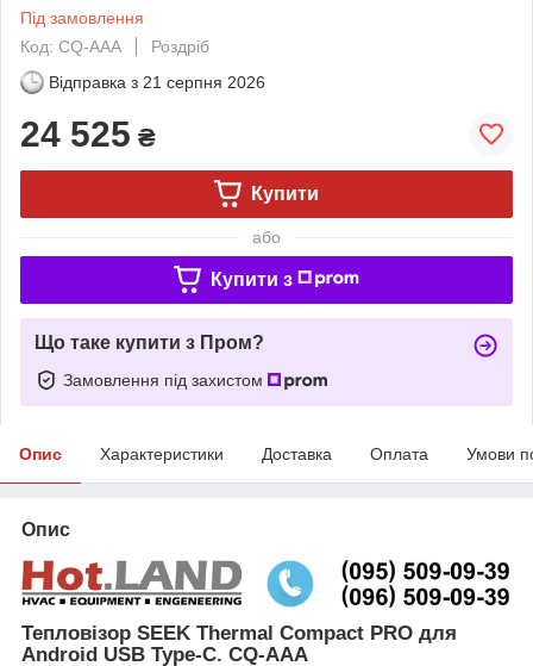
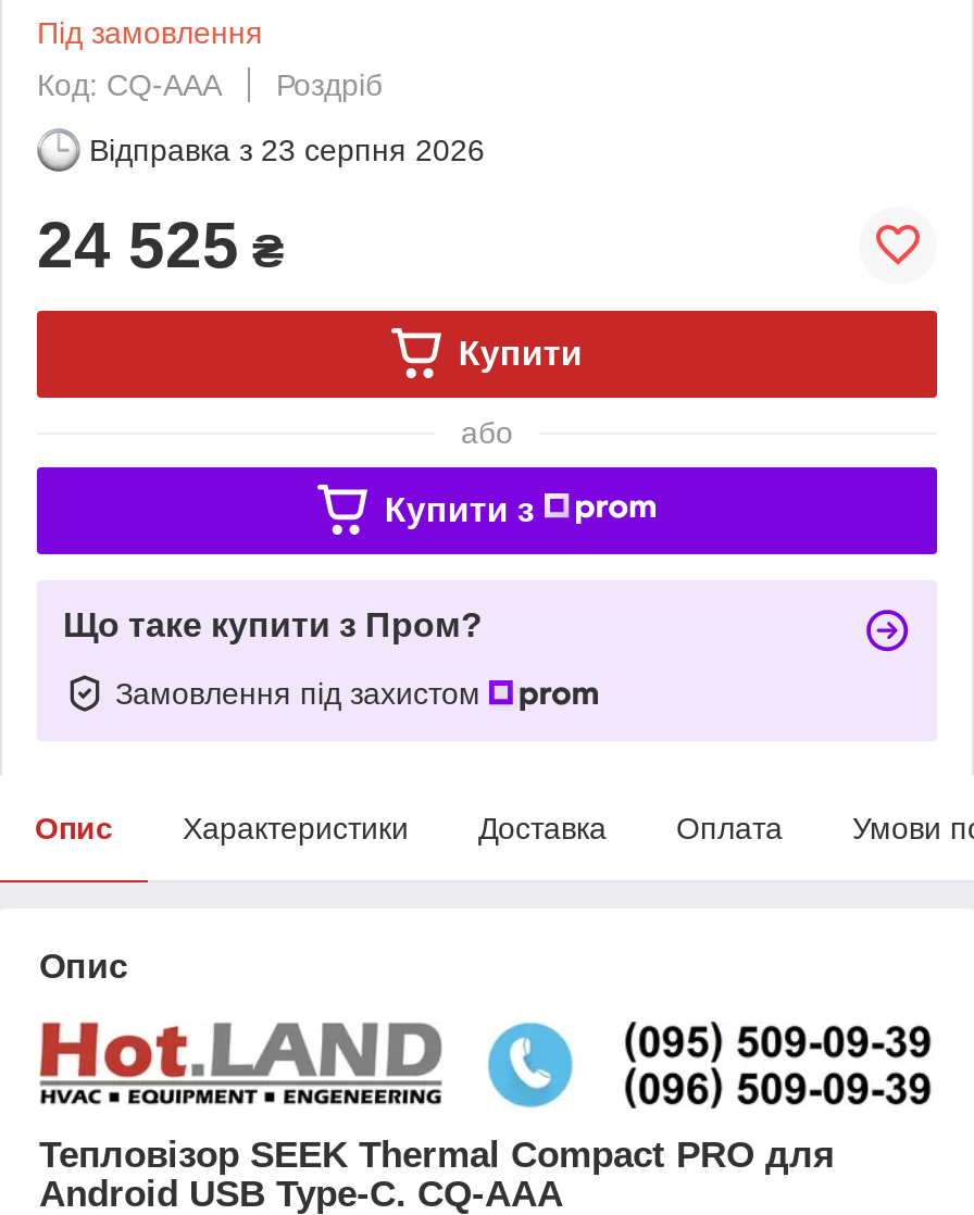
- Відправка з 21 серпня 2026
+ Відправка з 23 серпня 2026
